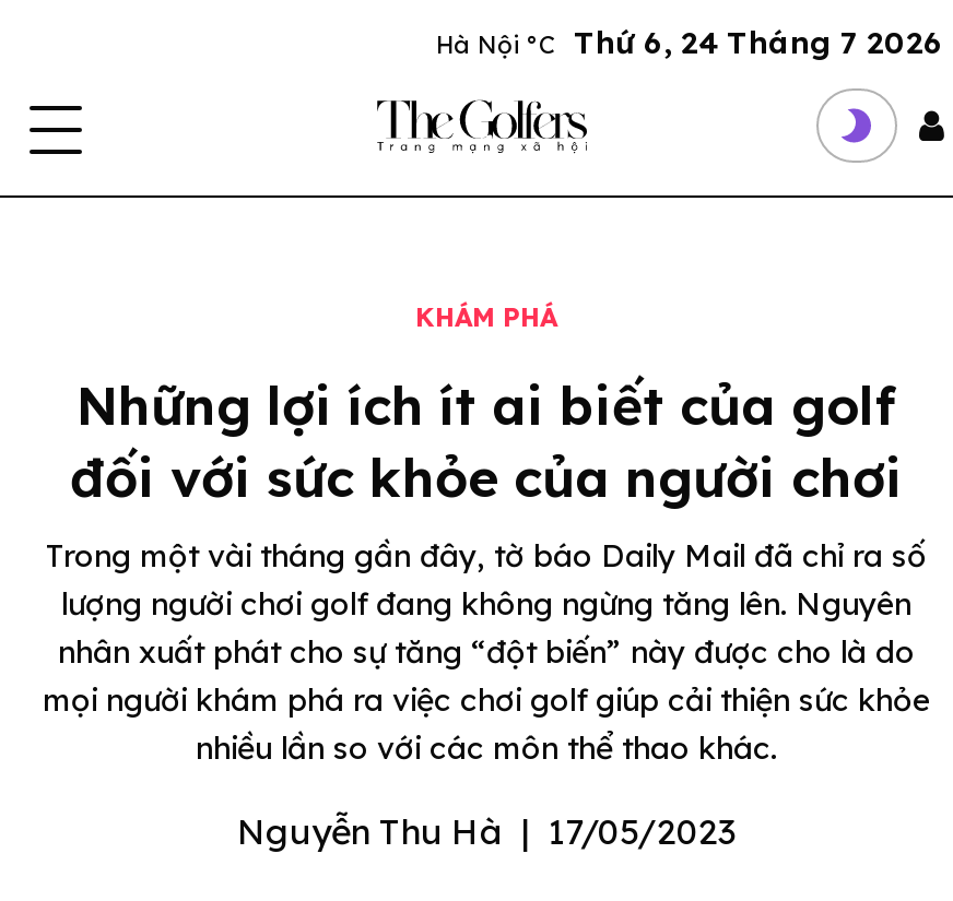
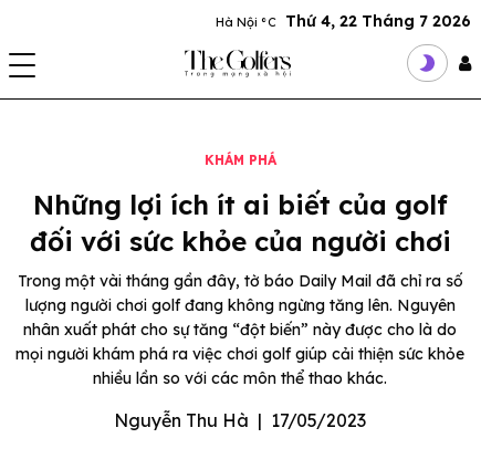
- Hà Nội °C Thứ 6, 24 Tháng 7 2026
+ Hà Nội °C Thứ 4, 22 Tháng 7 2026
